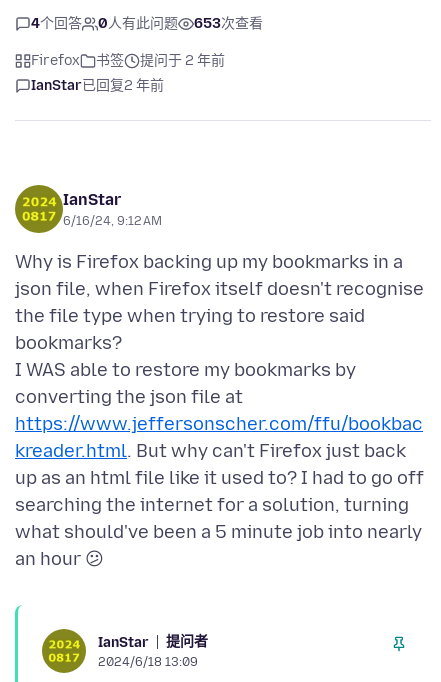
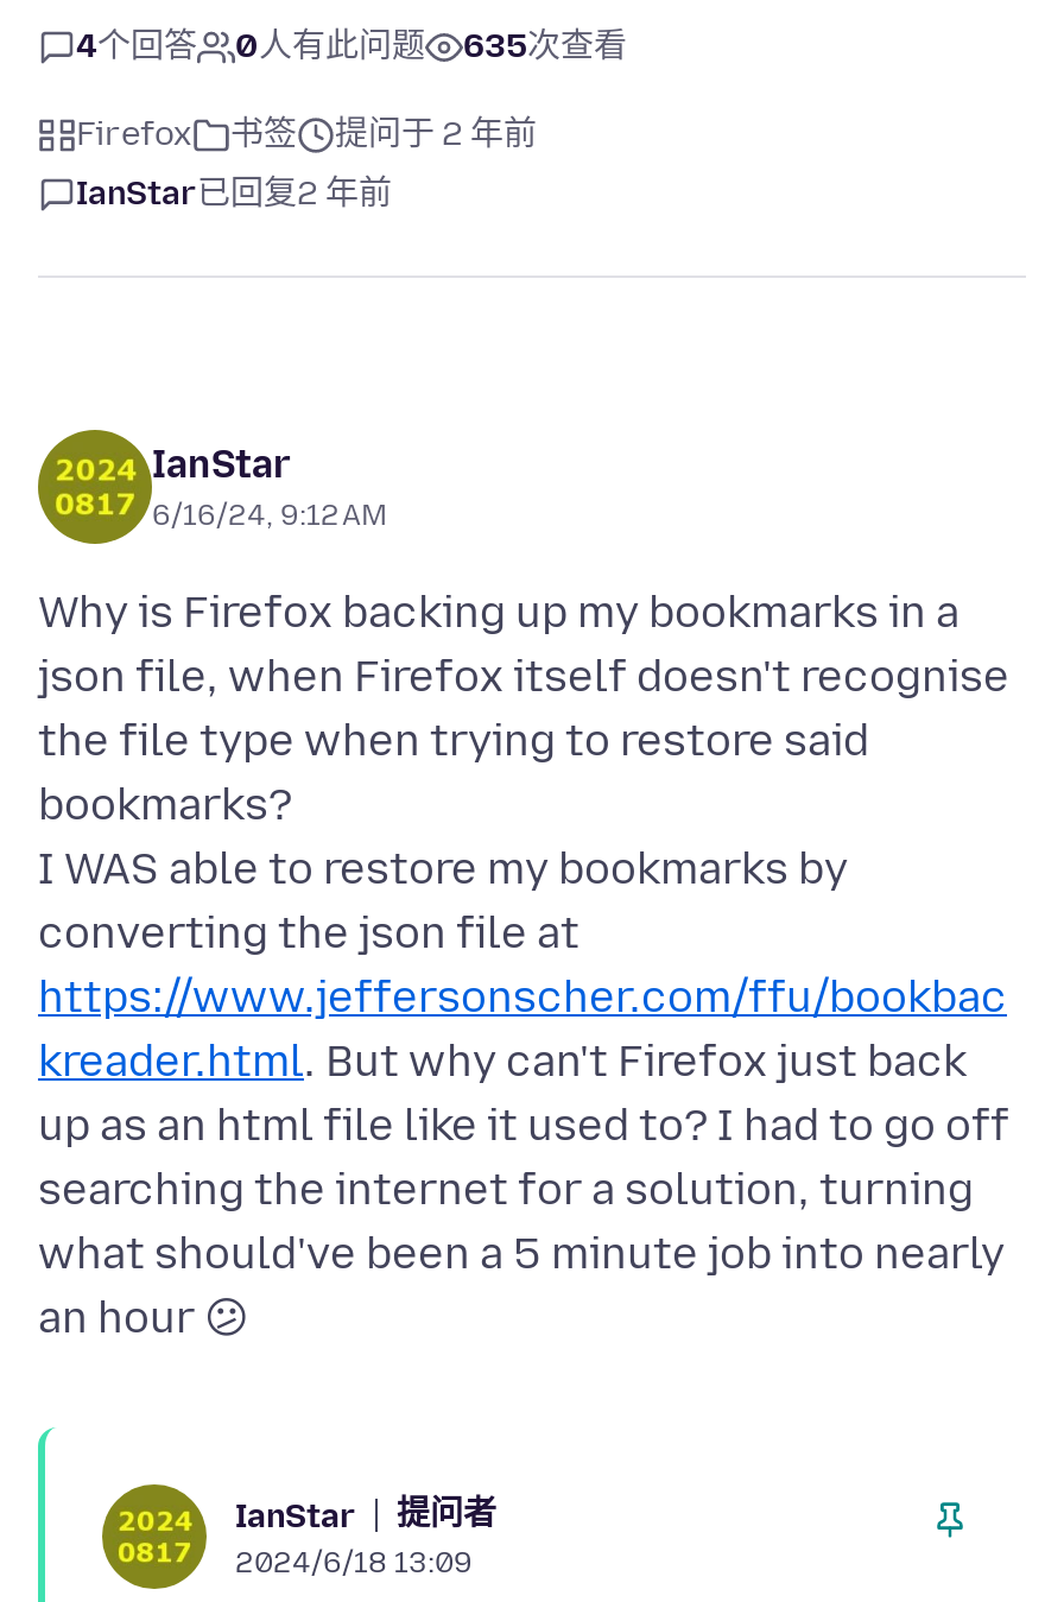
- 4个回答 0人有此问题 653次查看
+ 4个回答 0人有此问题 635次查看
